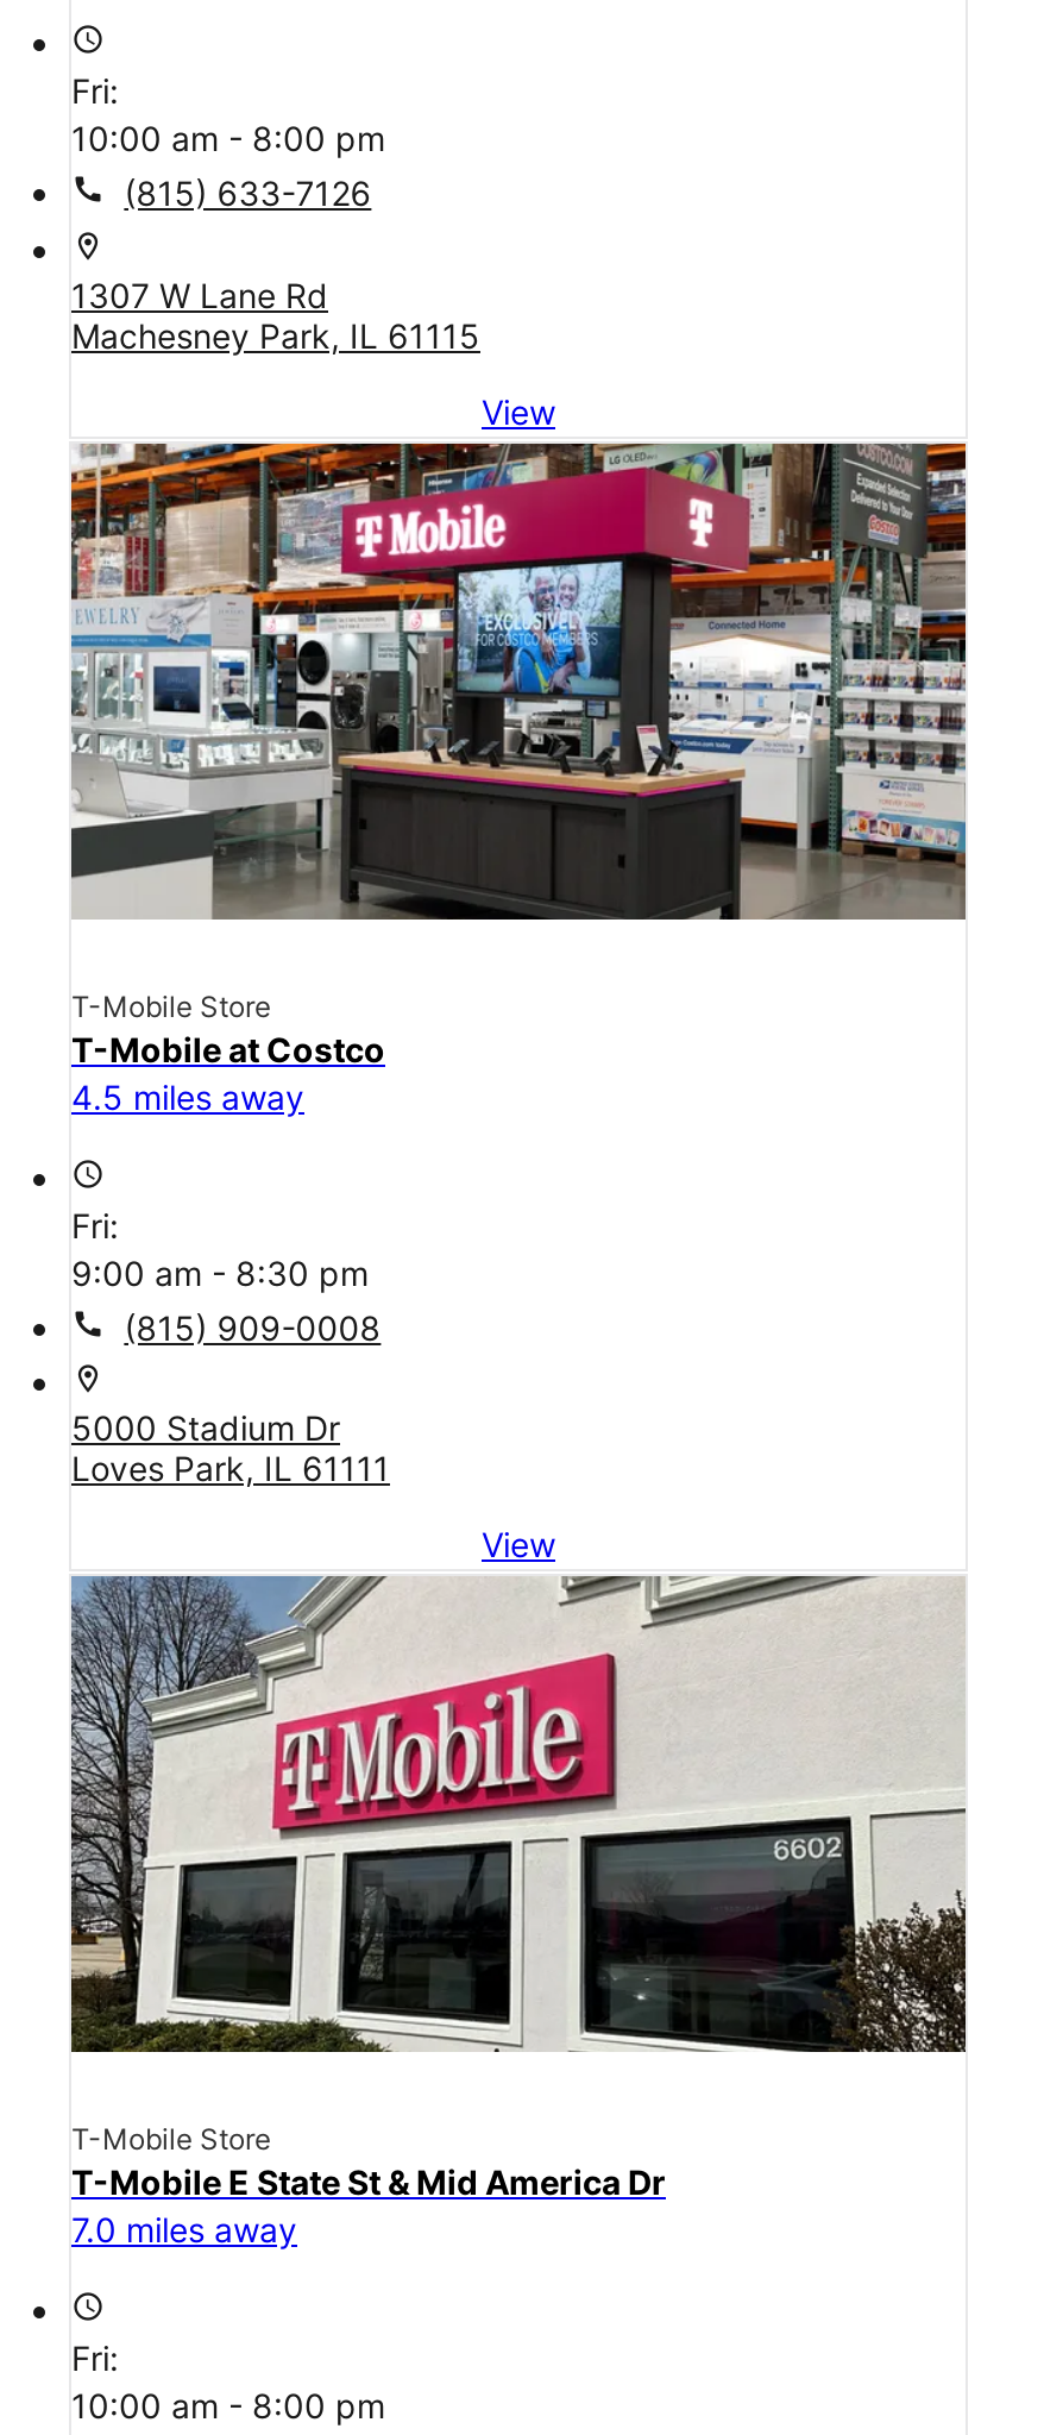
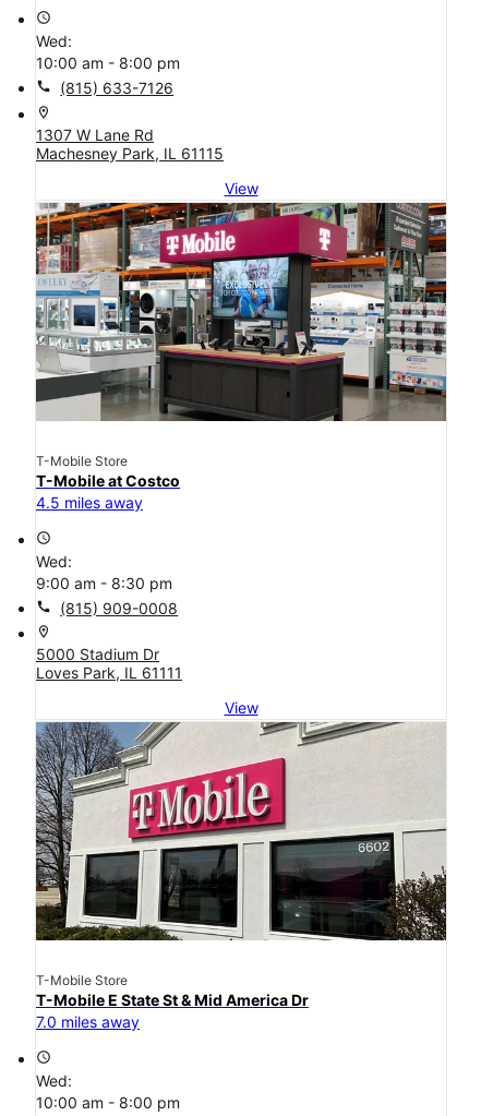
- Fri:
+ Wed:

- Fri:
+ Wed:

- Fri:
+ Wed:
